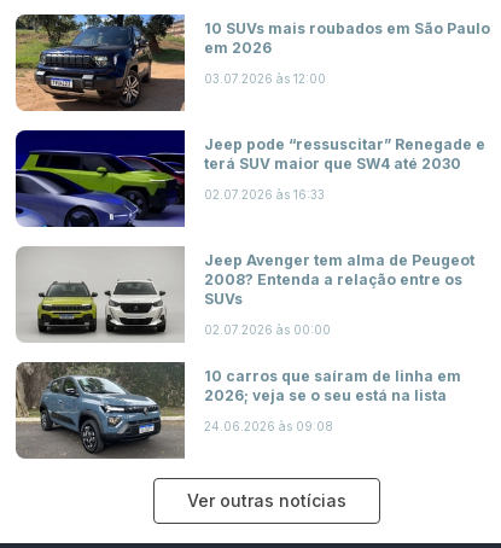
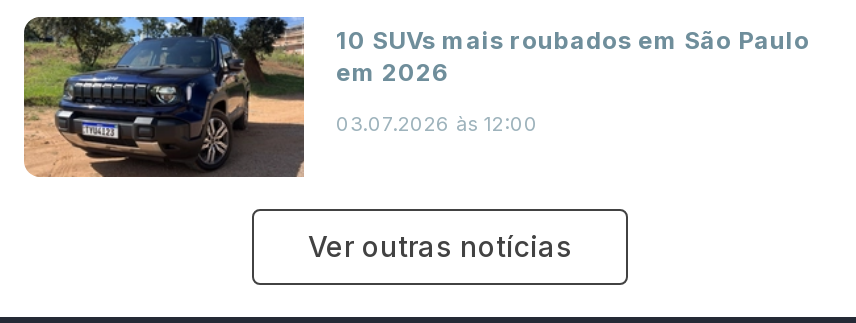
- [image]
- Jeep pode “ressuscitar” Renegade e
- terá SUV maior que SW4 até 2030
- 02.07.2026 às 16:33

- [image]
- Jeep Avenger tem alma de Peugeot
- 2008? Entenda a relação entre os
- SUVs
- 02.07.2026 às 00:00
- 10 carros que saíram de linha em
- 2026; veja se o seu está na lista
- 24.06.2026 às 09:08

- [image]
